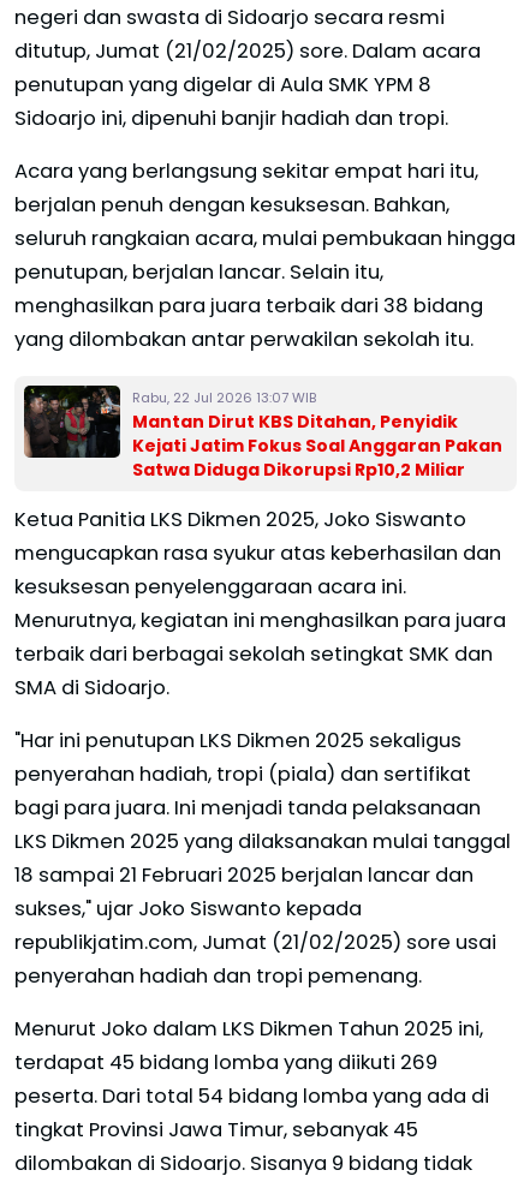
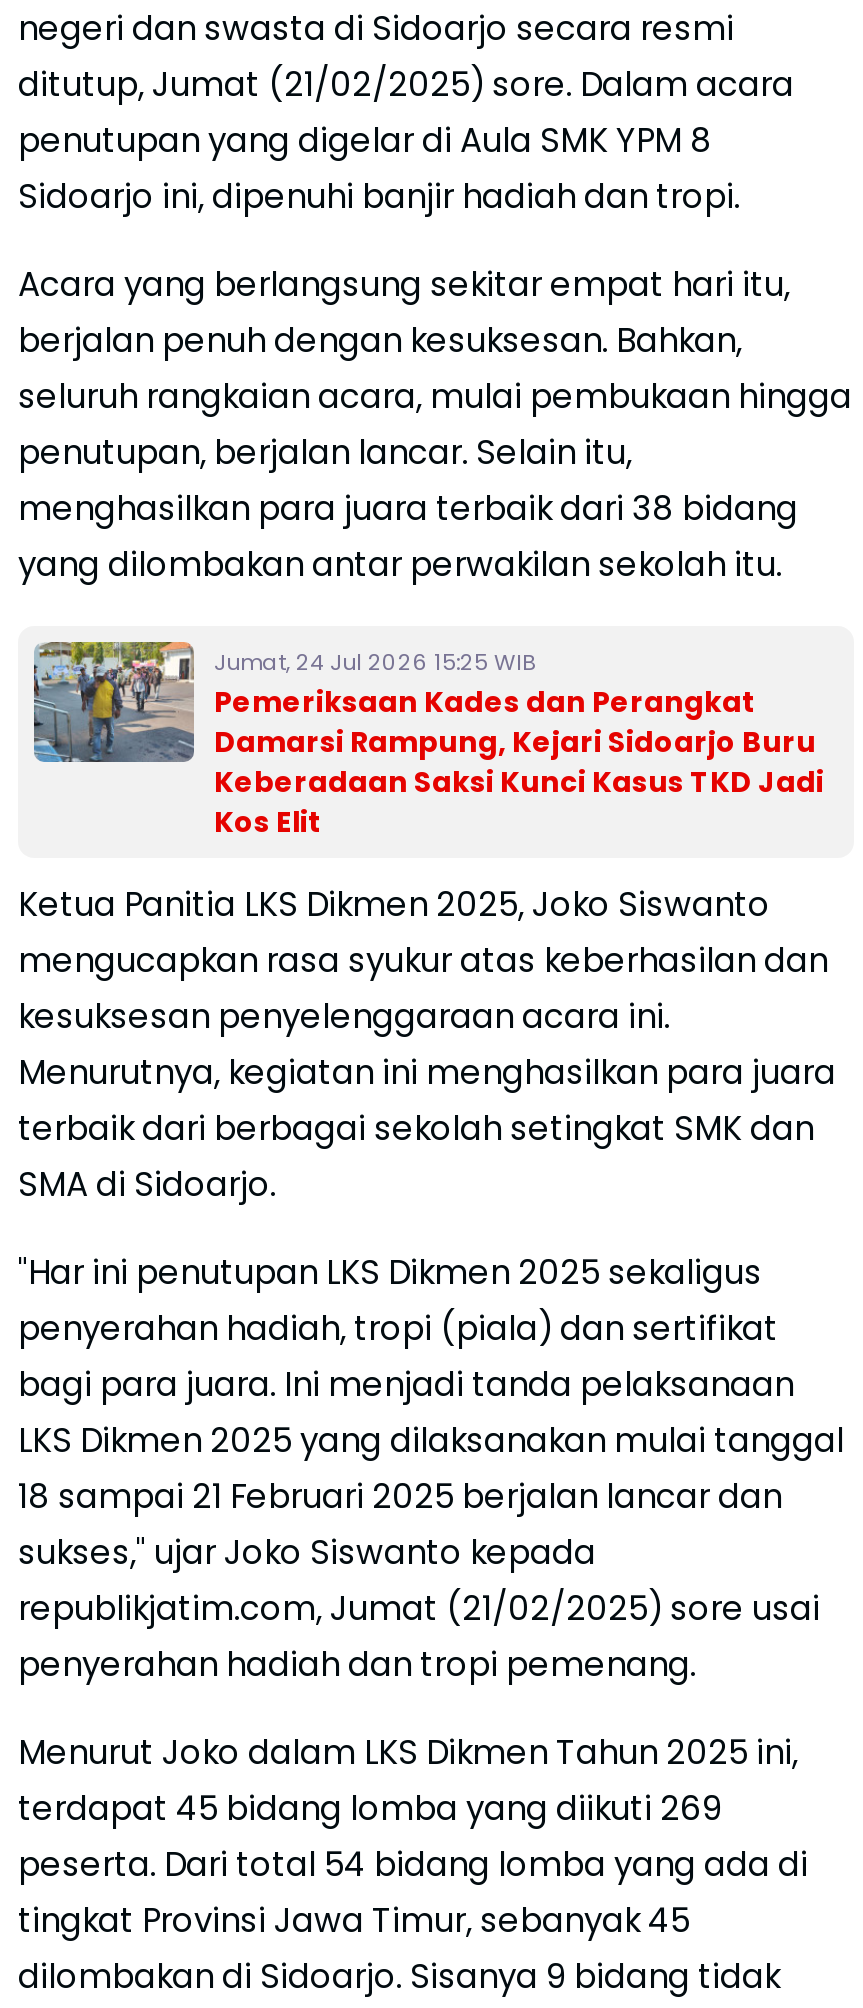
- [image]
- Rabu, 22 Jul 2026 13:07 WIB
- Mantan Dirut KBS Ditahan, Penyidik
- Kejati Jatim Fokus Soal Anggaran Pakan
- Satwa Diduga Dikorupsi Rp10,2 Miliar
+ [image]
+ Jumat, 24 Jul 2026 15:25 WIB
+ Pemeriksaan Kades dan Perangkat
+ Damarsi Rampung, Kejari Sidoarjo Buru
+ Keberadaan Saksi Kunci Kasus TKD Jadi
+ Kos Elit
